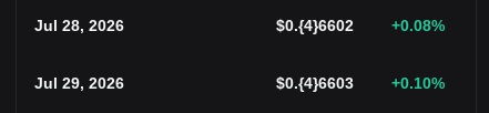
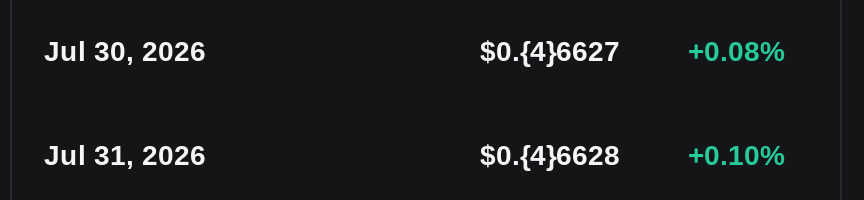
- Jul 28, 2026
+ Jul 30, 2026

- $0.{4}6602
+ $0.{4}6627

- Jul 29, 2026
+ Jul 31, 2026

- $0.{4}6603
+ $0.{4}6628
